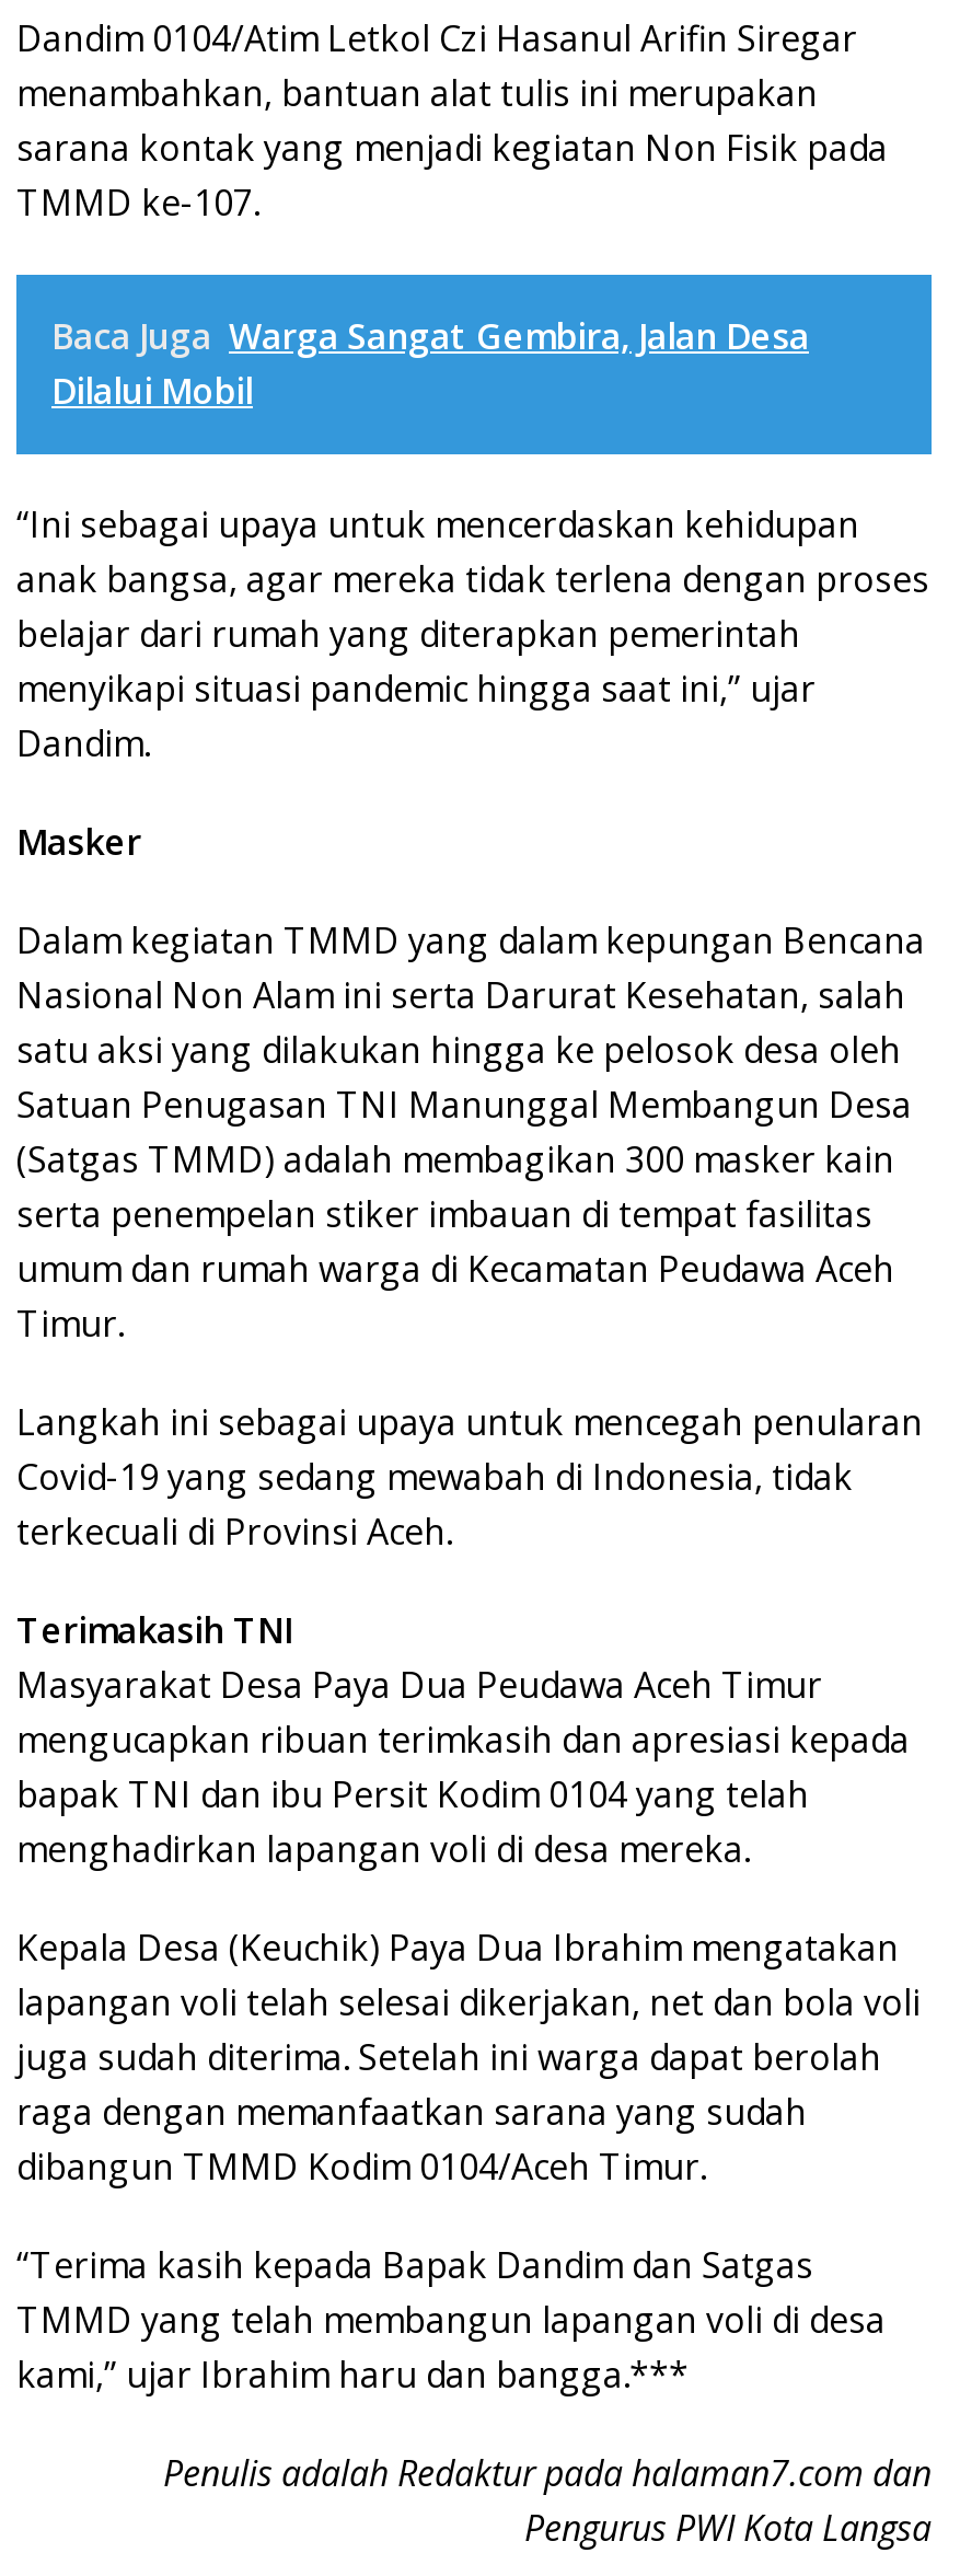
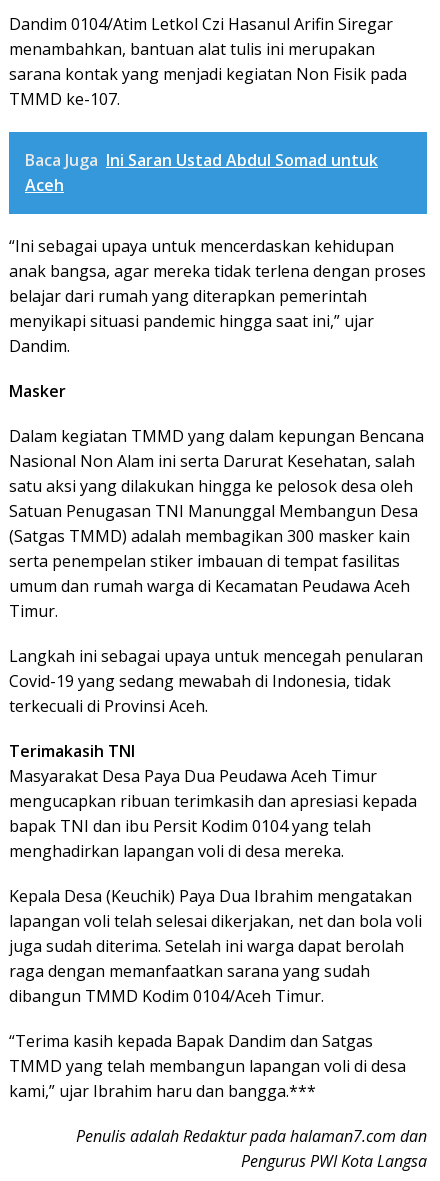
- Baca Juga Warga Sangat Gembira, Jalan Desa
- Dilalui Mobil
+ Baca Juga Ini Saran Ustad Abdul Somad untuk
+ Aceh
